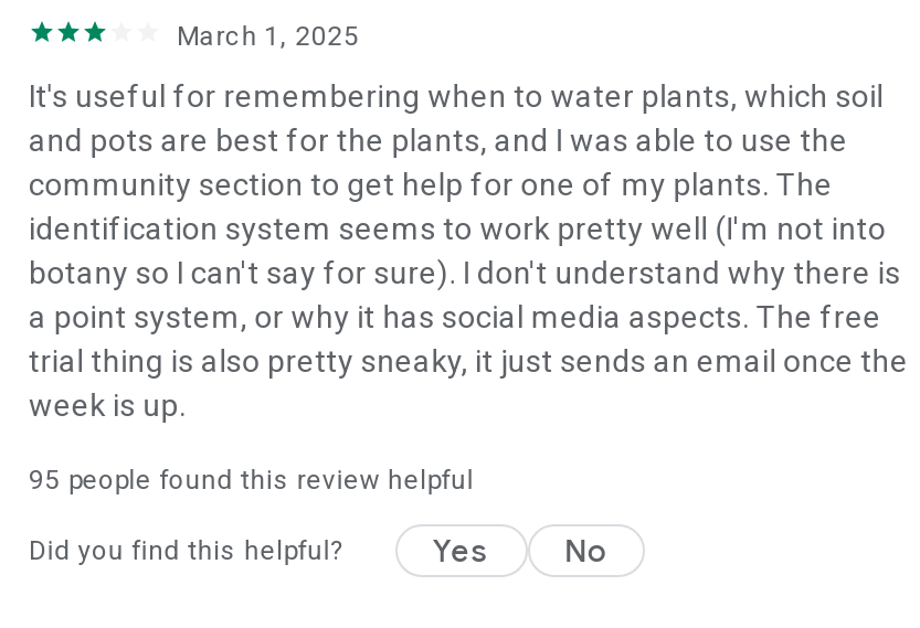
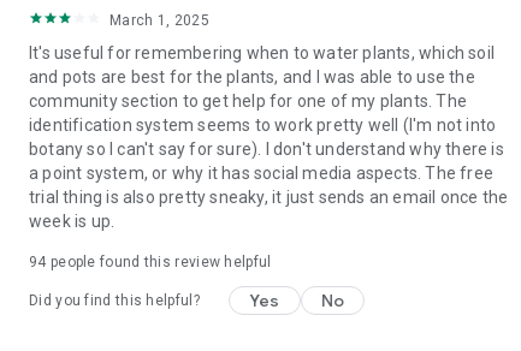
- 95 people found this review helpful
+ 94 people found this review helpful
